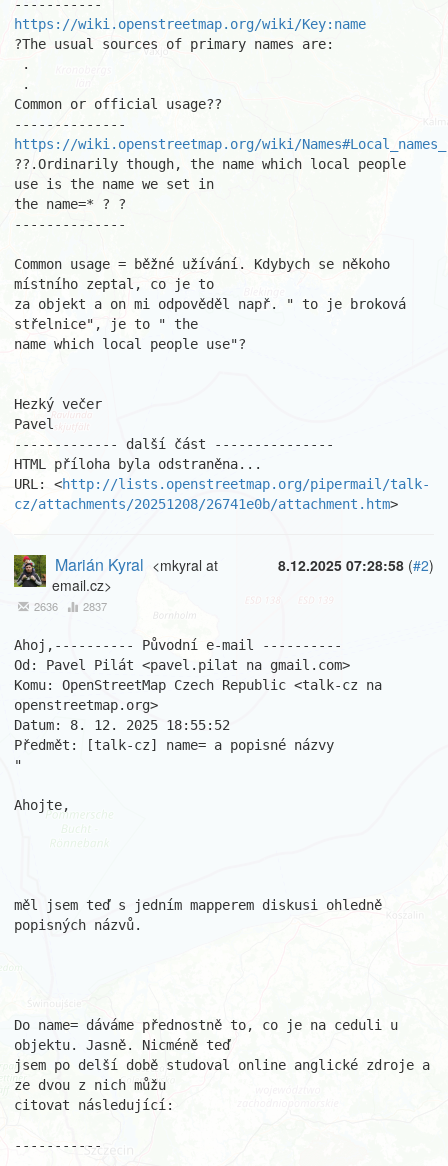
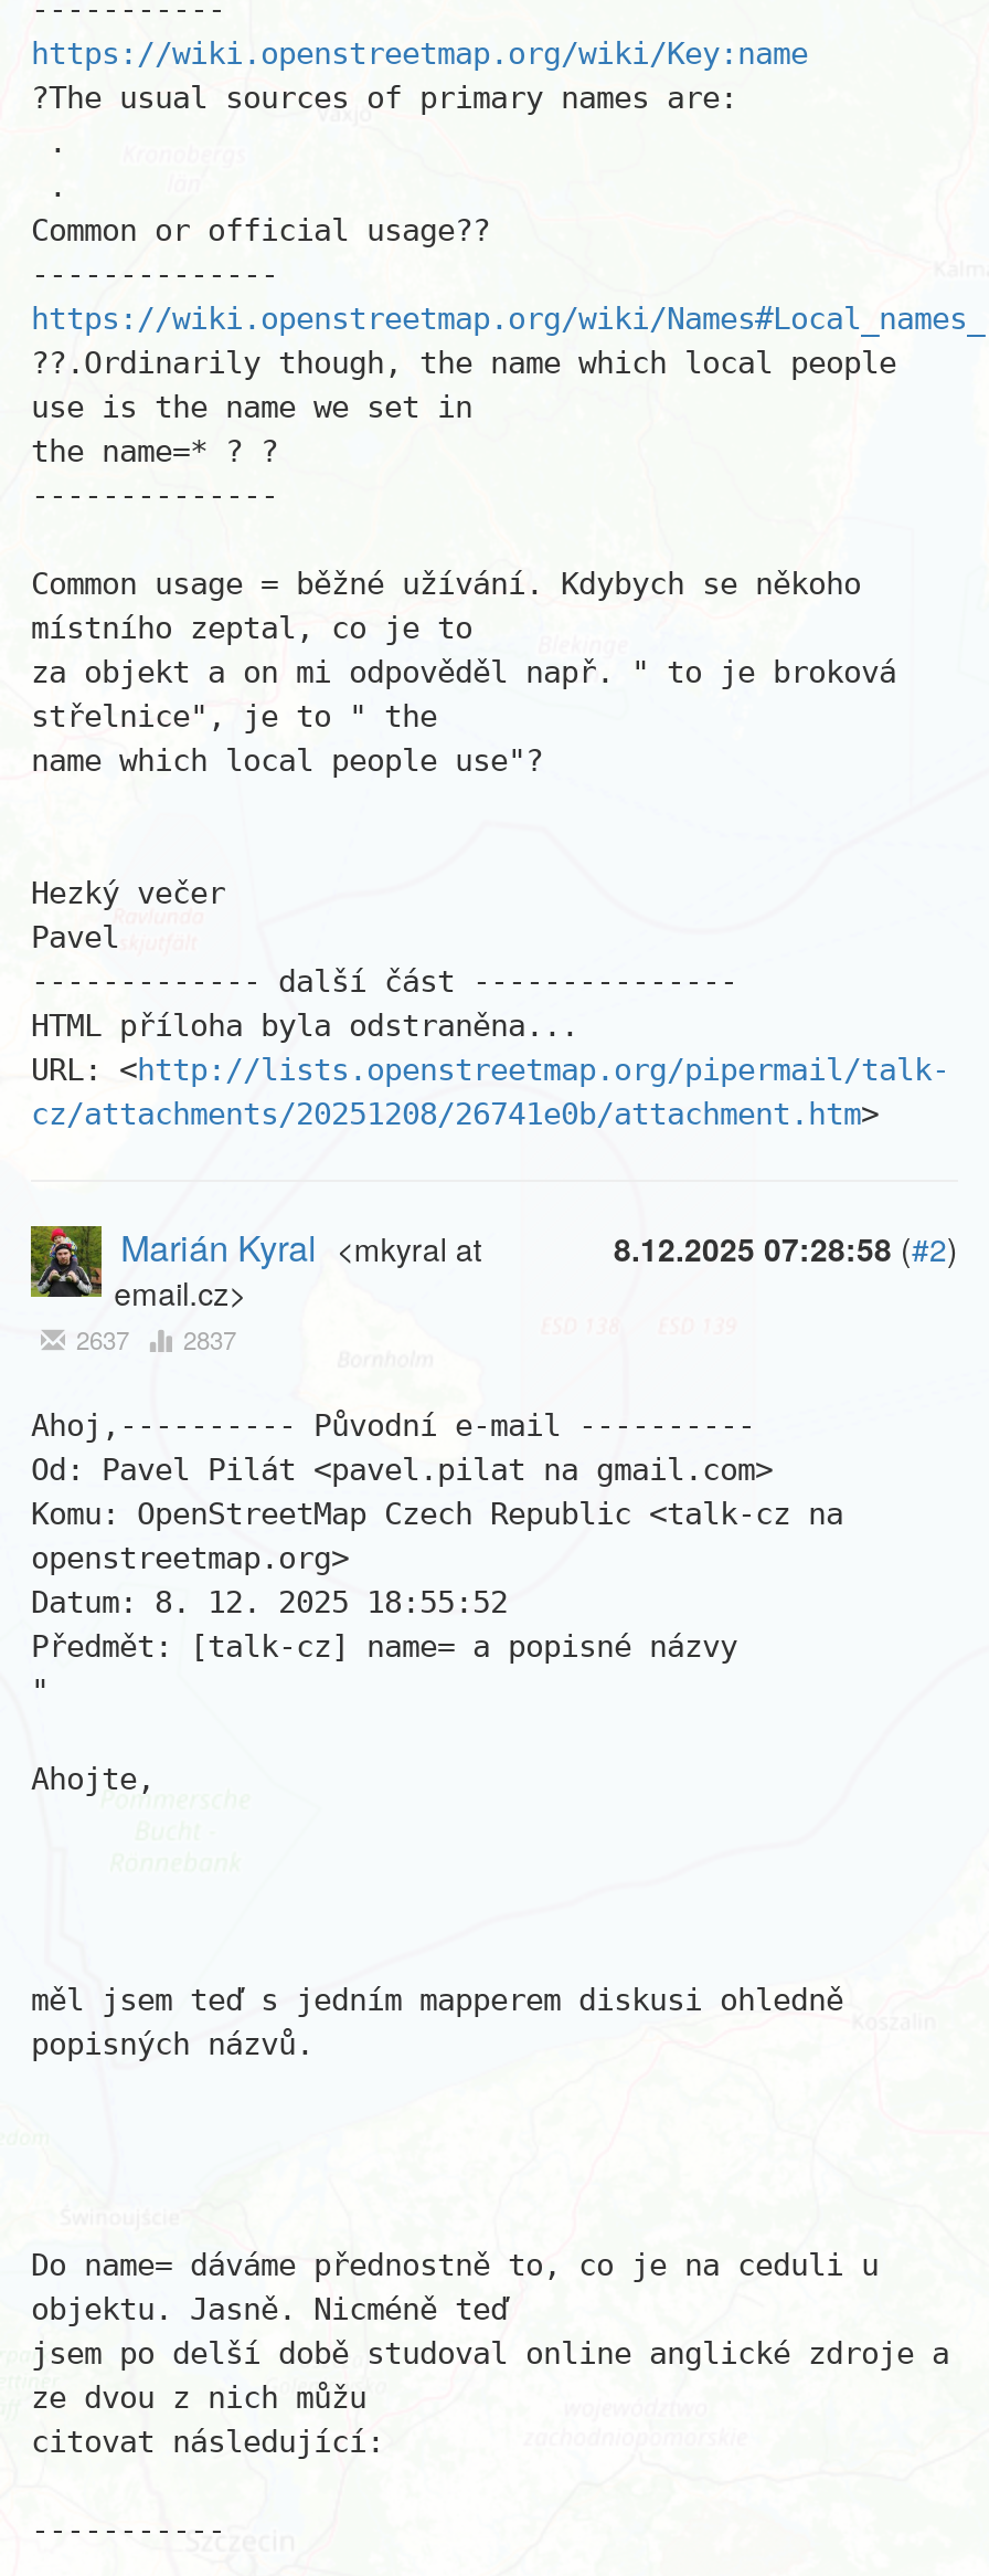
- 2636 2837
+ 2637 2837
